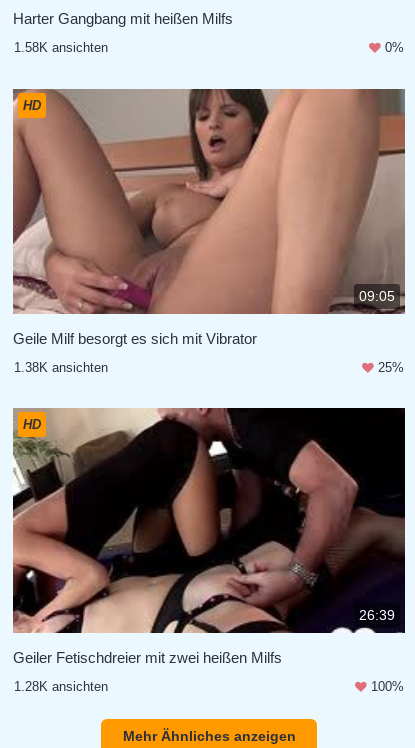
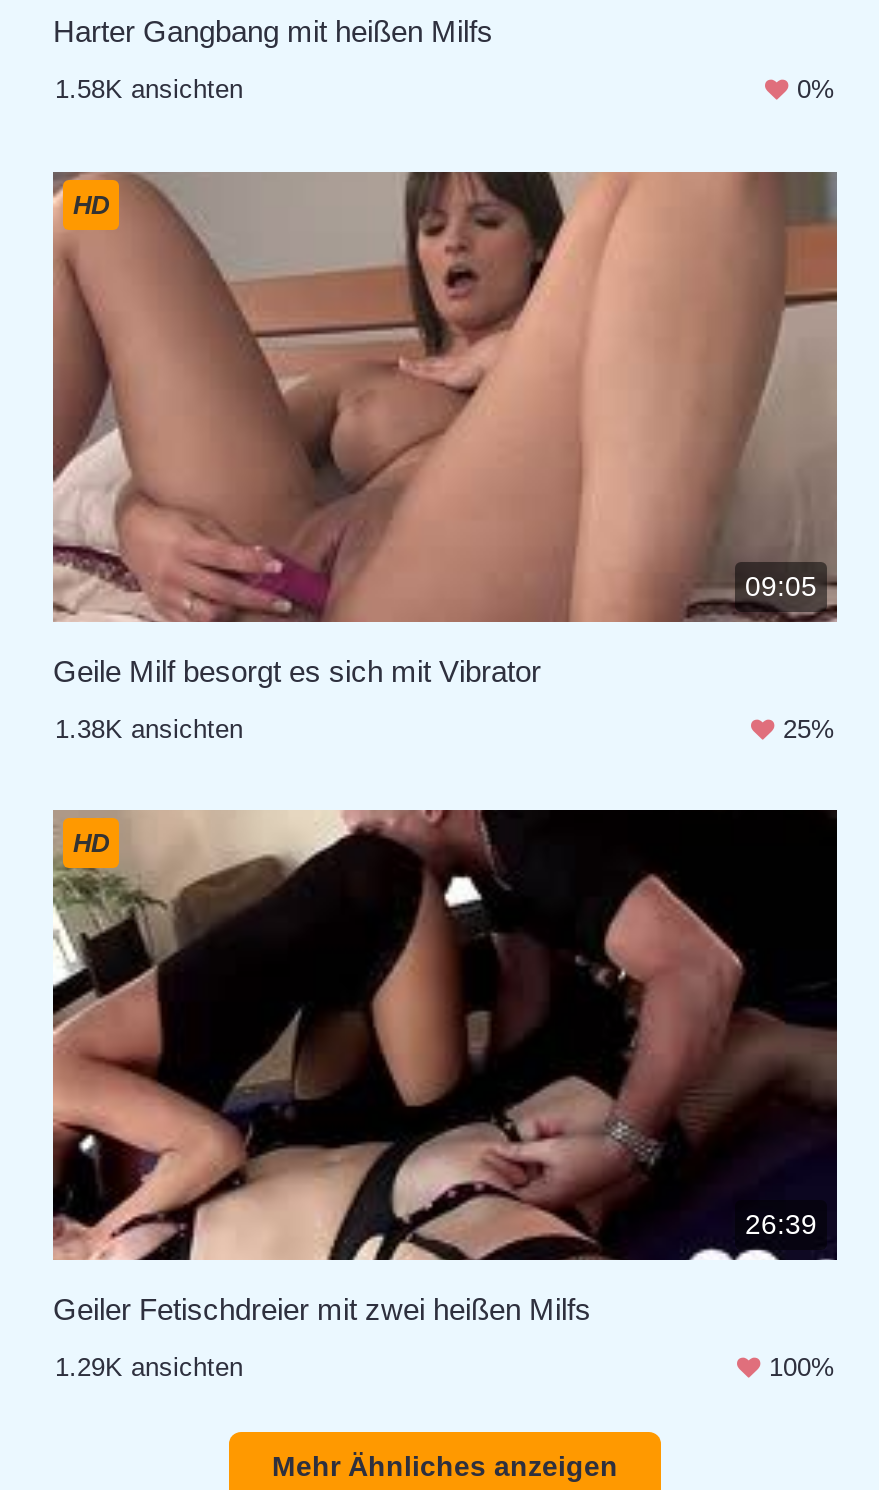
- 1.28K ansichten
+ 1.29K ansichten
